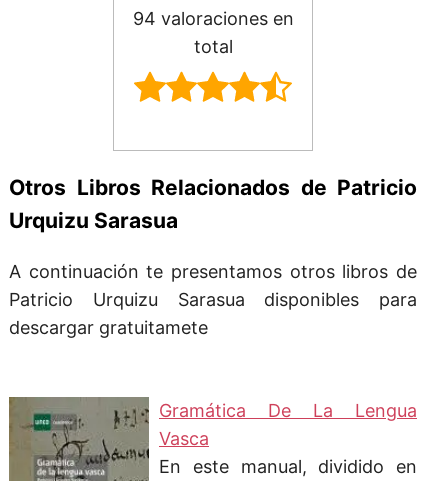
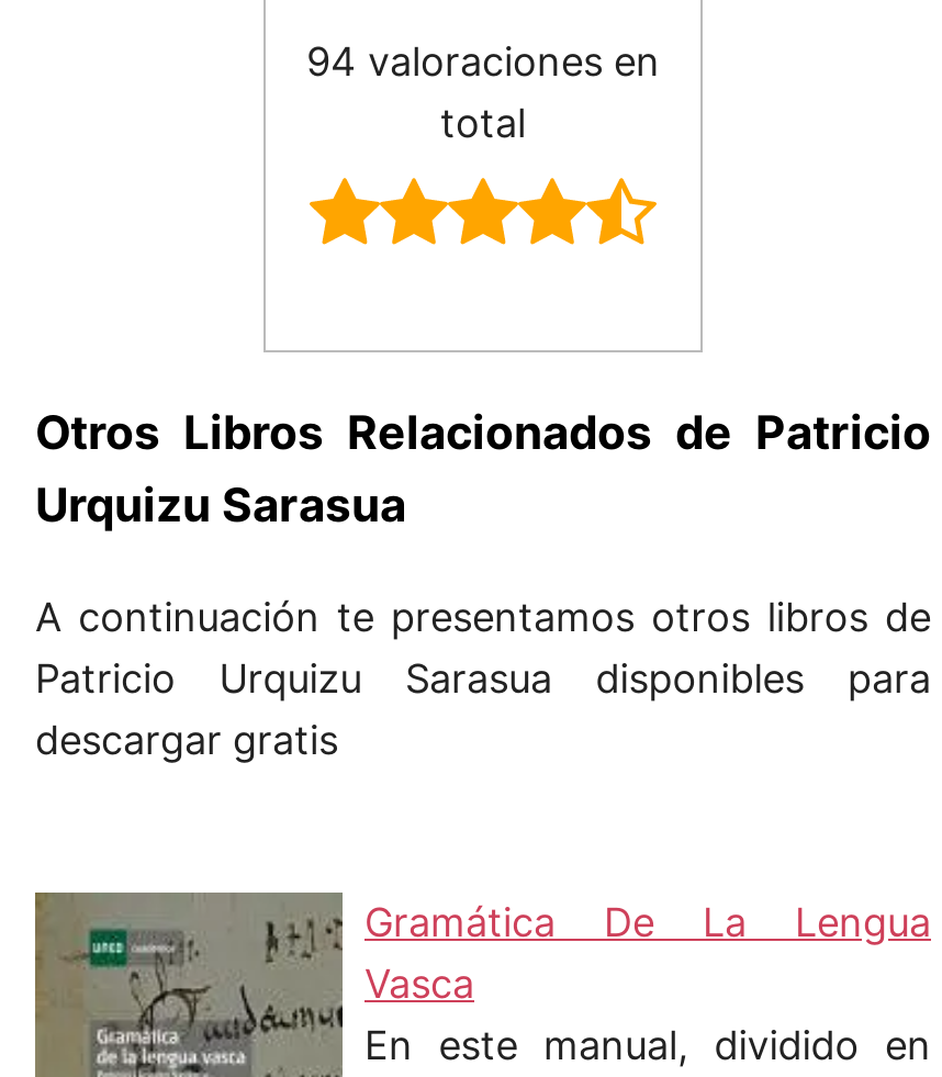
- descargar gratuitamete
+ descargar gratis
